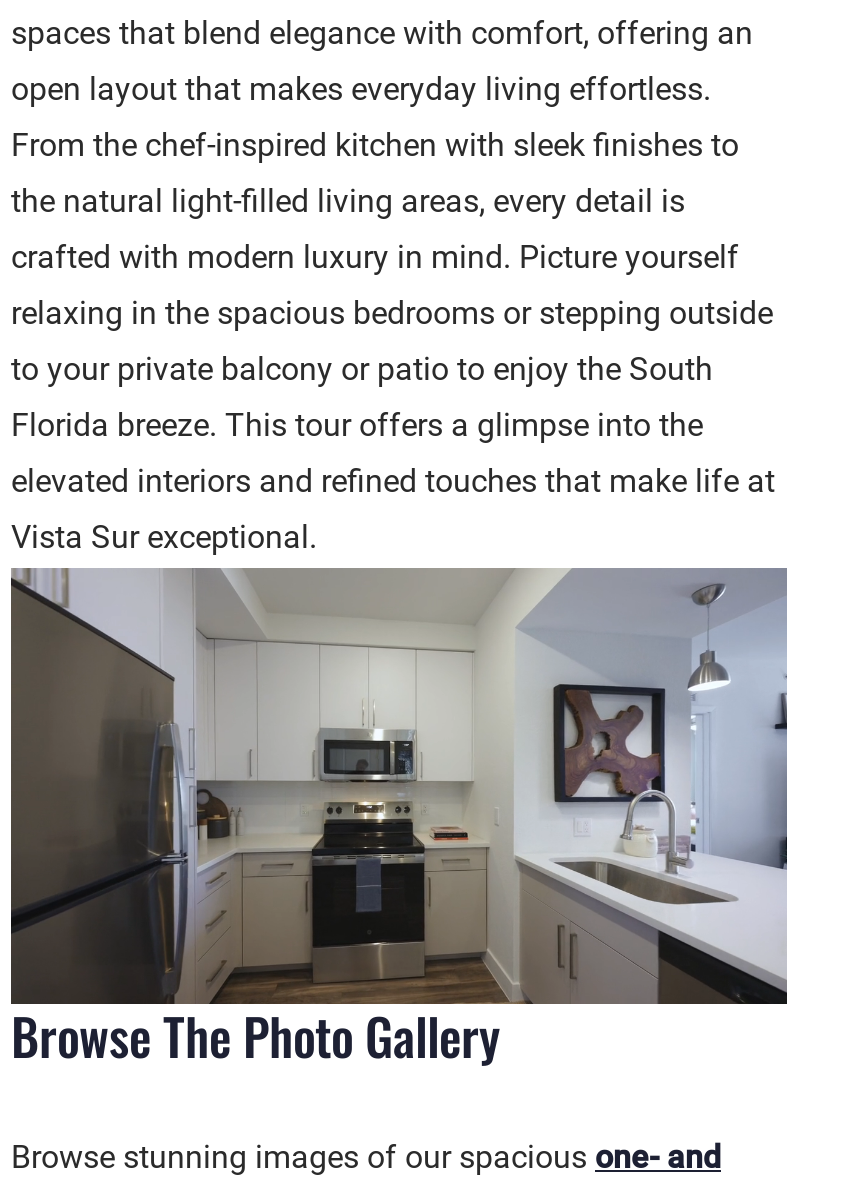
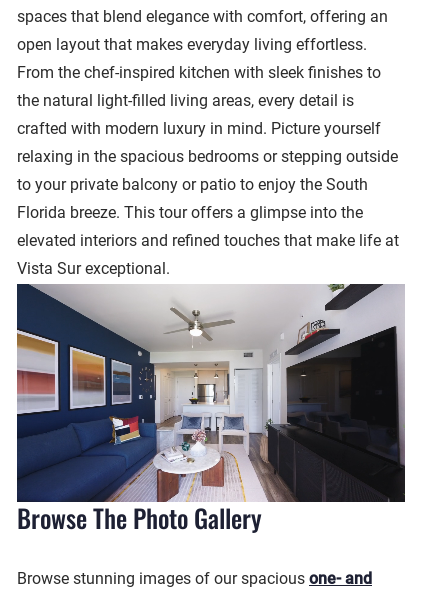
- [image]
+ [image]
